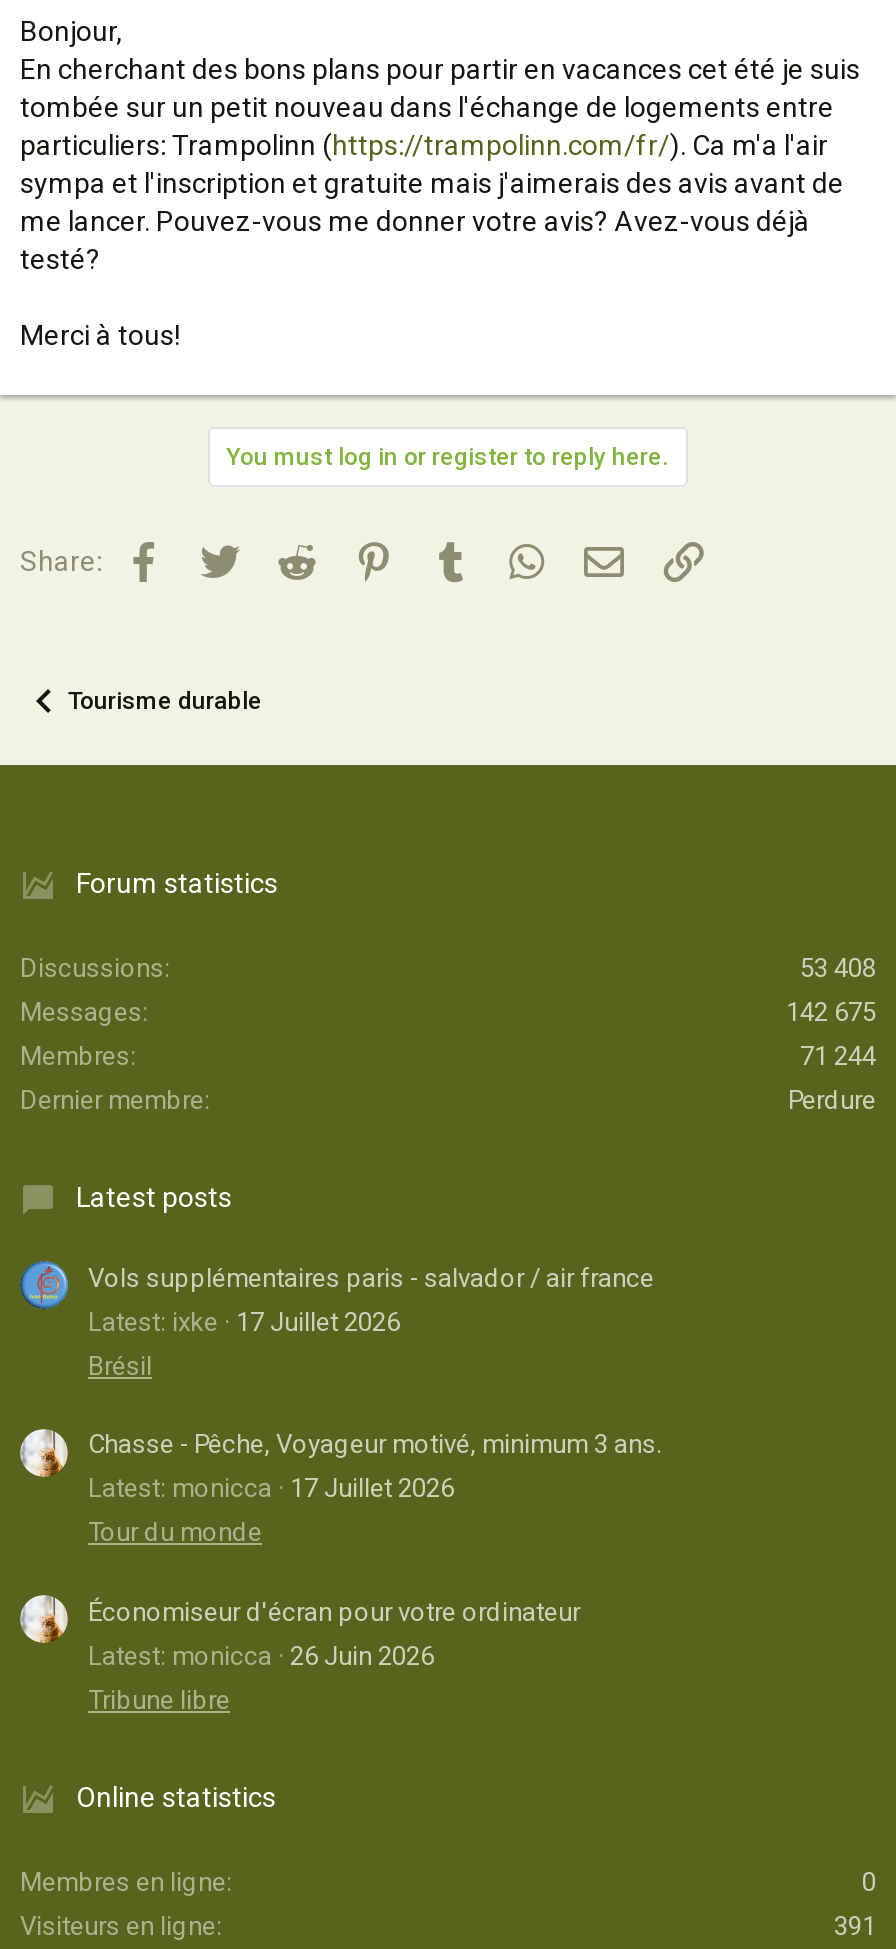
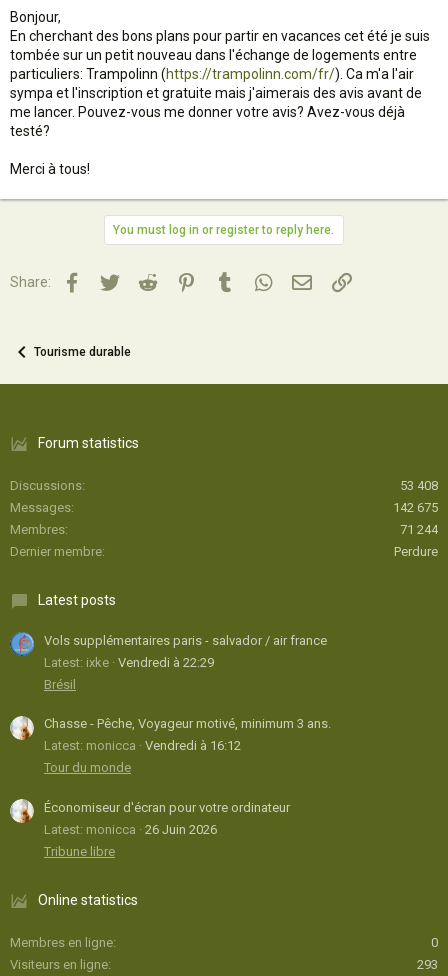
- Latest: ixke 17 Juillet 2026
+ Latest: ixke Vendredi à 22:29

- Latest: monicca 17 Juillet 2026
+ Latest: monicca Vendredi à 16:12

- 391
+ 293
